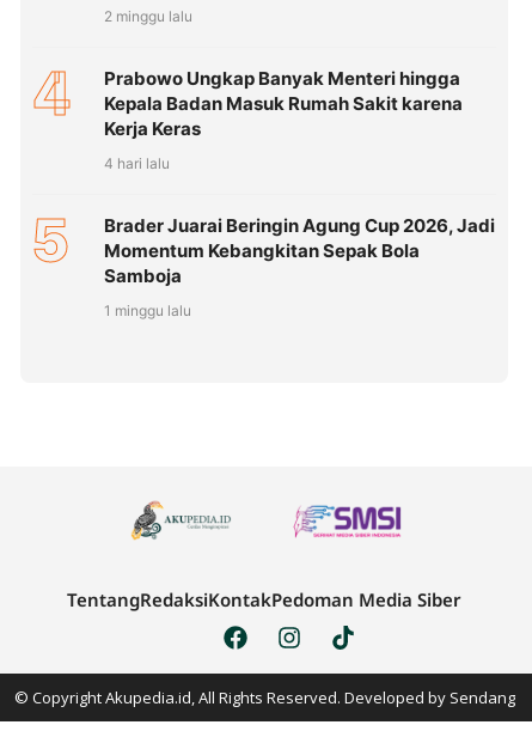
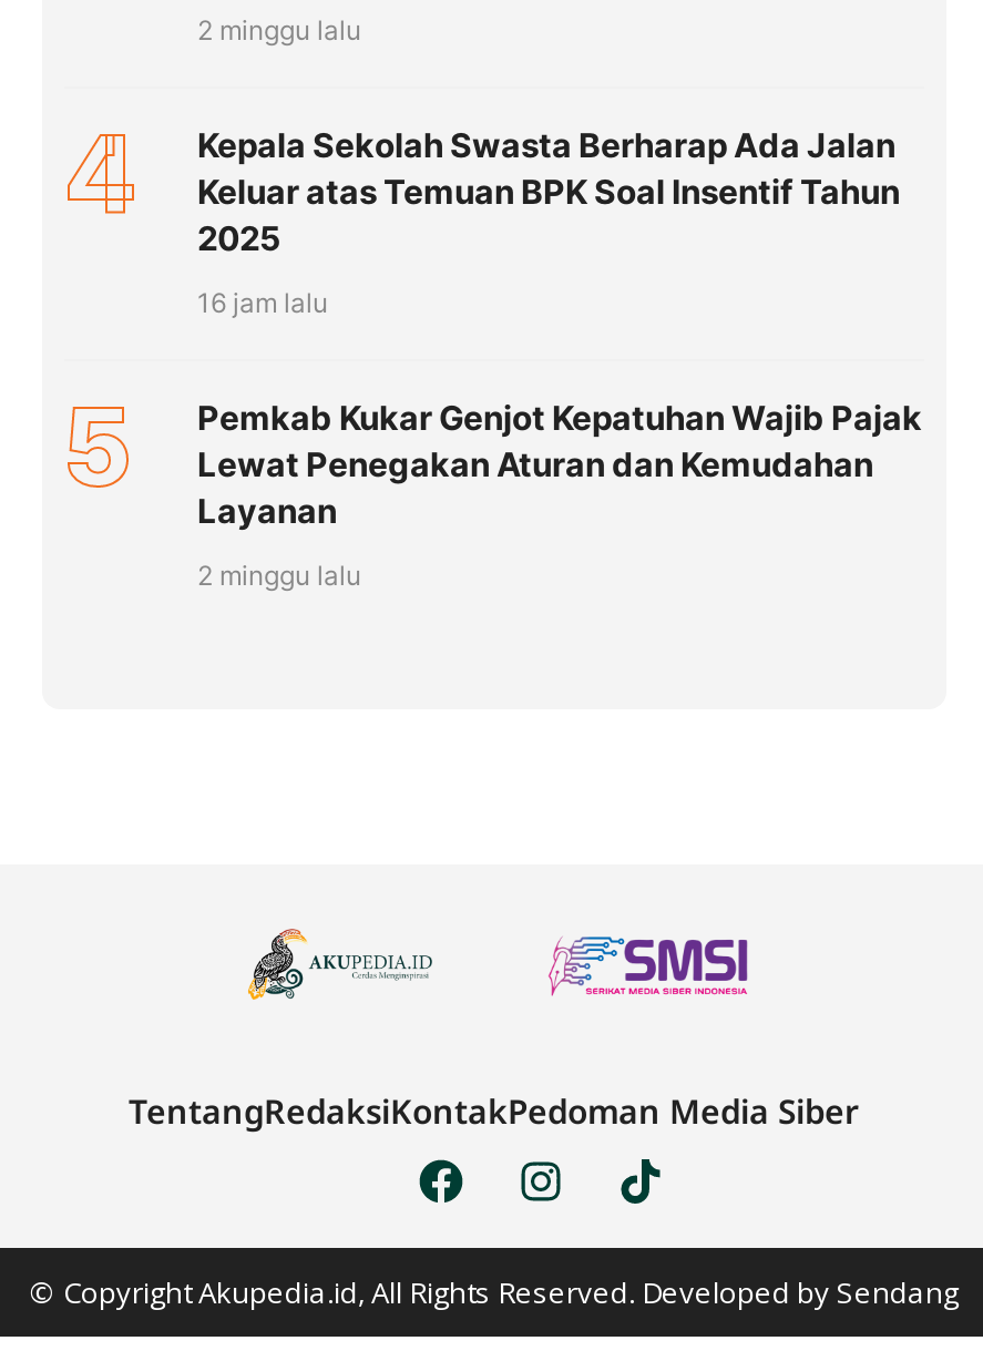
- Prabowo Ungkap Banyak Menteri hingga
- Kepala Badan Masuk Rumah Sakit karena
- Kerja Keras
+ Kepala Sekolah Swasta Berharap Ada Jalan
+ Keluar atas Temuan BPK Soal Insentif Tahun
+ 2025

- 4 hari lalu
+ 16 jam lalu

- Brader Juarai Beringin Agung Cup 2026, Jadi
- Momentum Kebangkitan Sepak Bola
- Samboja
+ Pemkab Kukar Genjot Kepatuhan Wajib Pajak
+ Lewat Penegakan Aturan dan Kemudahan
+ Layanan

- 1 minggu lalu
+ 2 minggu lalu
